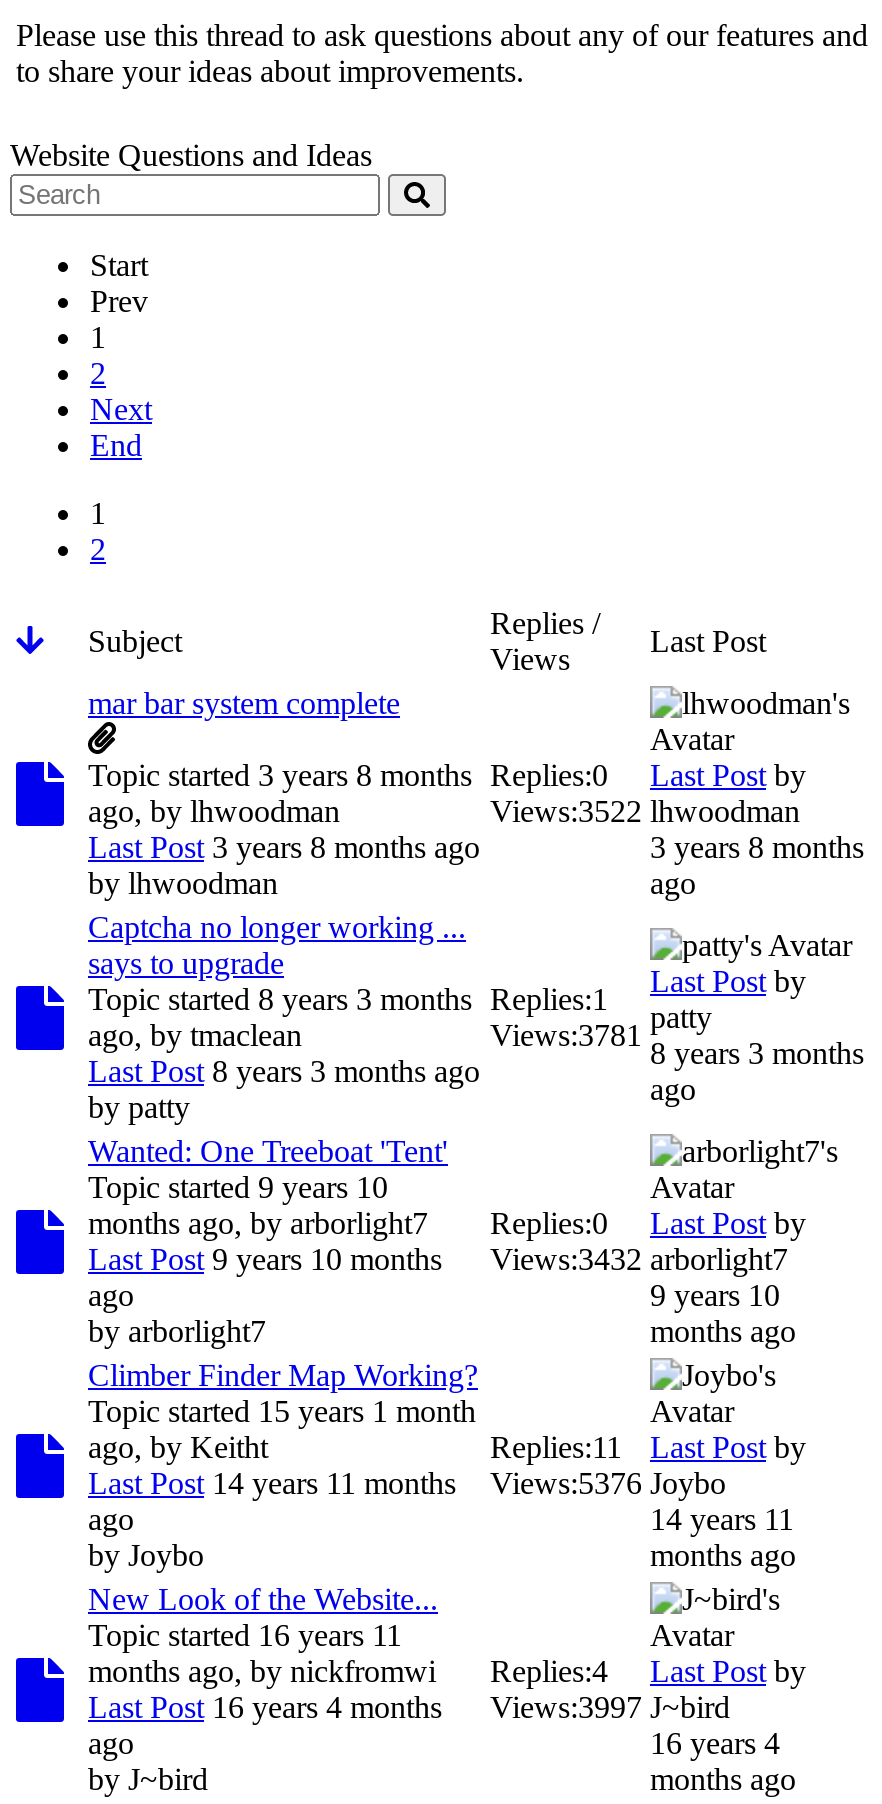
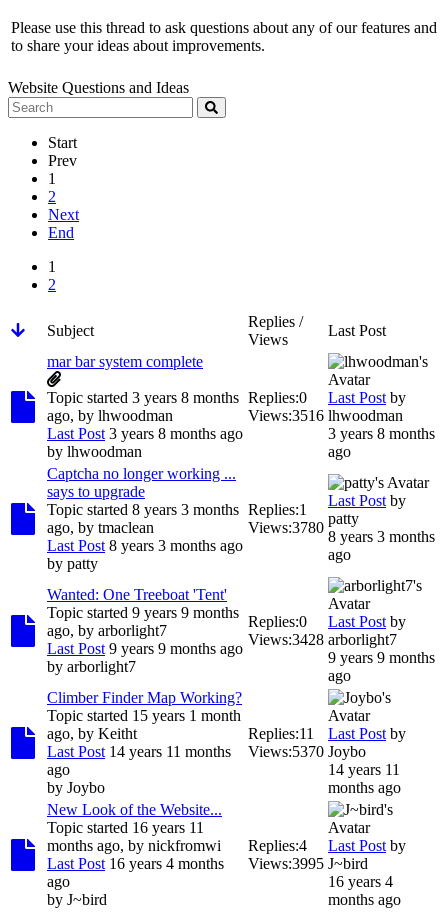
- Views:3522 lhwoodman
+ Views:3516 lhwoodman

- Views:3781
+ Views:3780

- Topic started 9 years 10
- months ago, byarborlight7
- Last Post9 years 10 months
- ago
+ Topic started 9 years 9 months
+ ago, by arborlight7
+ Last Post 9 years 9 months ago

- Views:3432
+ Views:3428

- 9 years 10
- months ago
+ 9 years 9 months
+ ago

- Last Post 14 years 11 months Views:5376 Joybo
+ Last Post 14 years 11 months Views:5370 Joybo

- Last Post16 years 4 months Views:3997 J~bird
+ Last Post16 years 4 months Views:3995 J~bird
